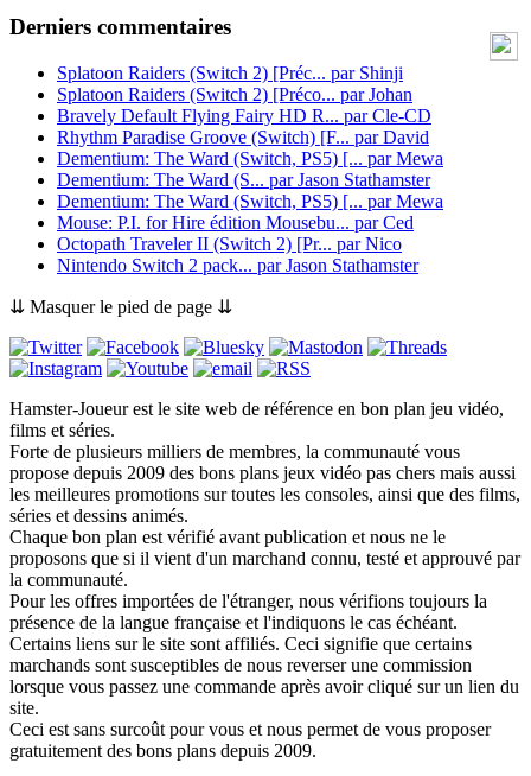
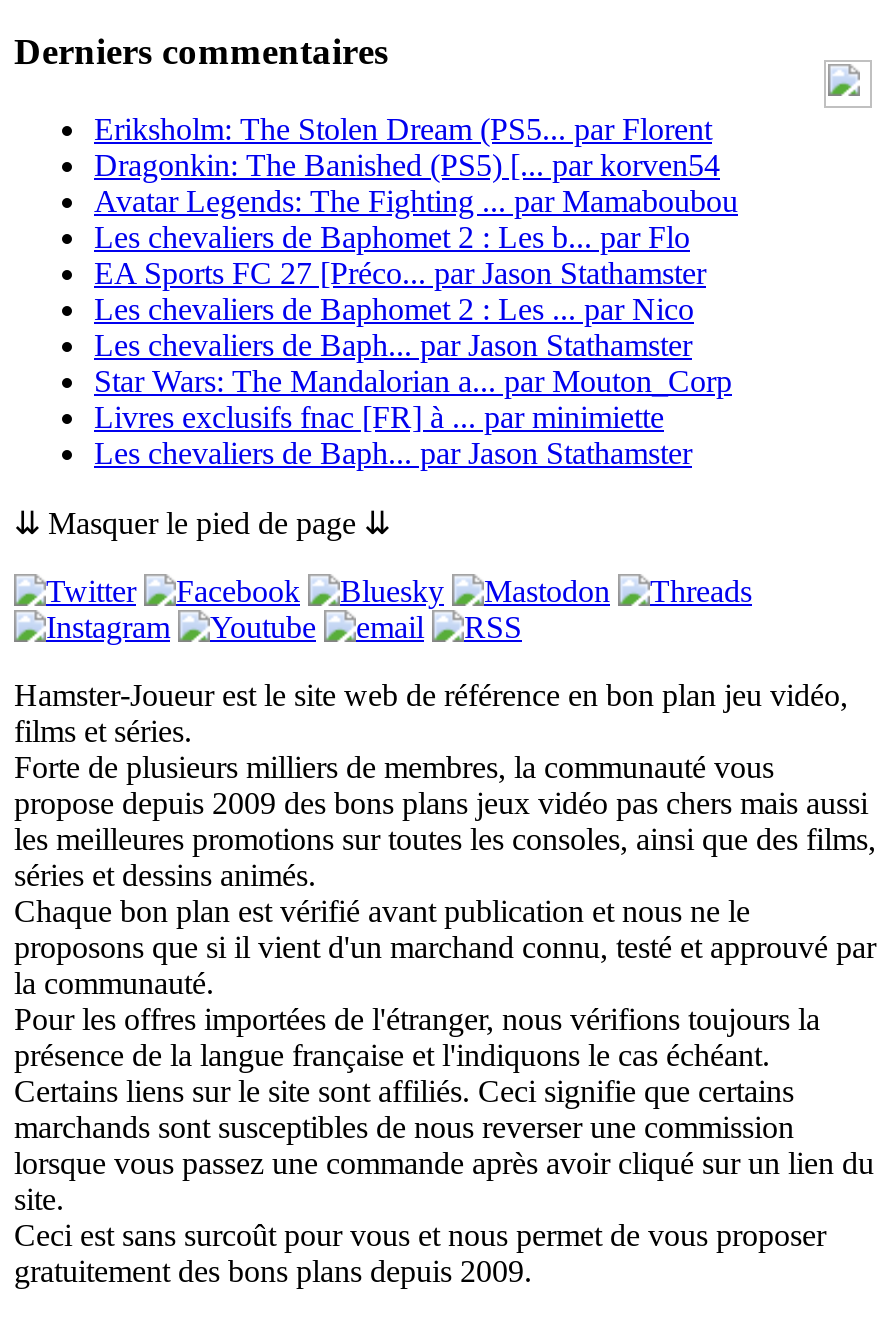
- Splatoon Raiders (Switch 2) [Préc... par Shinji
- Splatoon Raiders (Switch 2) [Préco... par Johan
- Bravely Default Flying Fairy HD R... parCle-CD
- Rhythm Paradise Groove (Switch) [F... par David
- Dementium: The Ward (Switch, PS5) [... par Mewa
- Dementium: The Ward (S... par Jason Stathamster
- Dementium: The Ward (Switch, PS5) [... par Mewa
- Mouse: P.I. for Hire édition Mousebu... par Ced
- Octopath Traveler II (Switch 2) [Pr... par Nico
- Nintendo Switch 2 pack... par Jason Stathamster
+ Eriksholm: The Stolen Dream (PS5... par Florent
+ Dragonkin: The Banished (PS5) [... par korven54
+ Avatar Legends: The Fighting ... parMamaboubou
+ Les chevaliers de Baphomet 2 : Les b... par Flo
+ EA Sports FC 27 [Préco... par Jason Stathamster
+ Les chevaliers de Baphomet 2 : Les ... par Nico
+ Les chevaliers de Baph... par Jason Stathamster
+ Star Wars: The Mandalorian a... par Mouton_Corp
+ Livres exclusifs fnac [FR] à ... par minimiette
+ Les chevaliers de Baph... par Jason Stathamster
